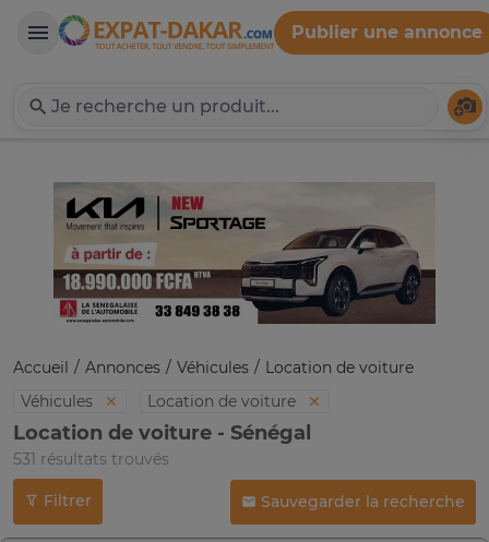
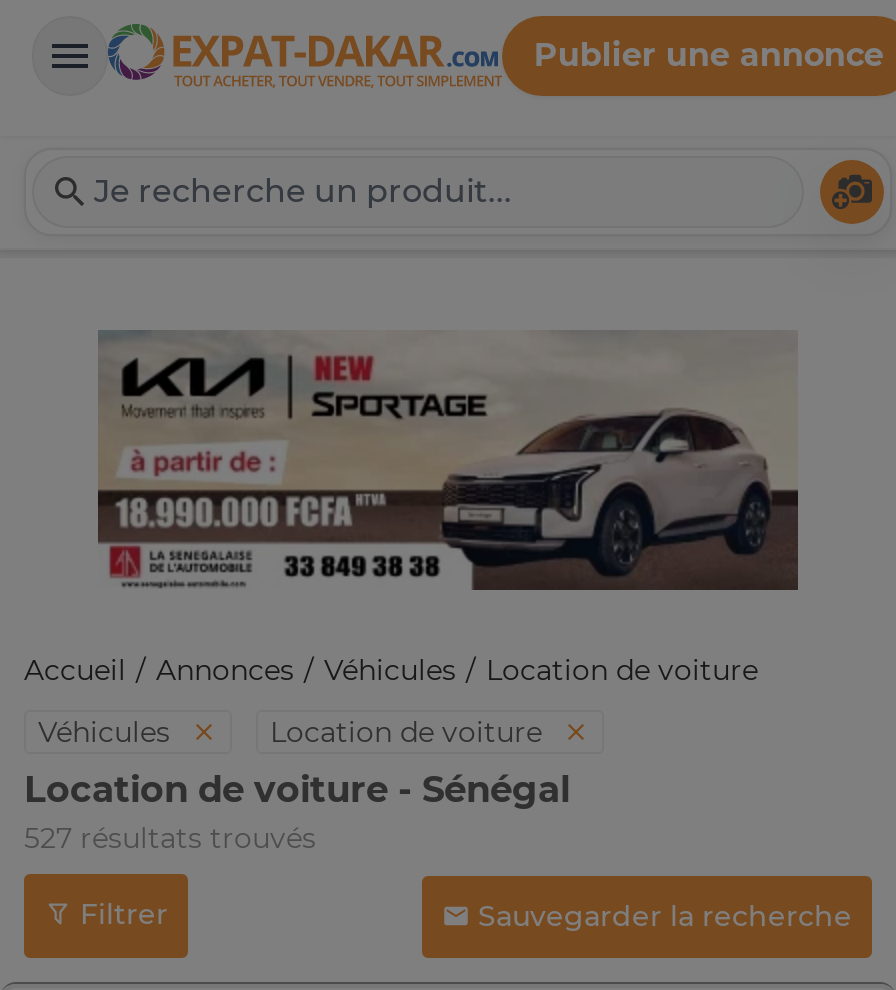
- 531 résultats trouvés
+ 527 résultats trouvés
